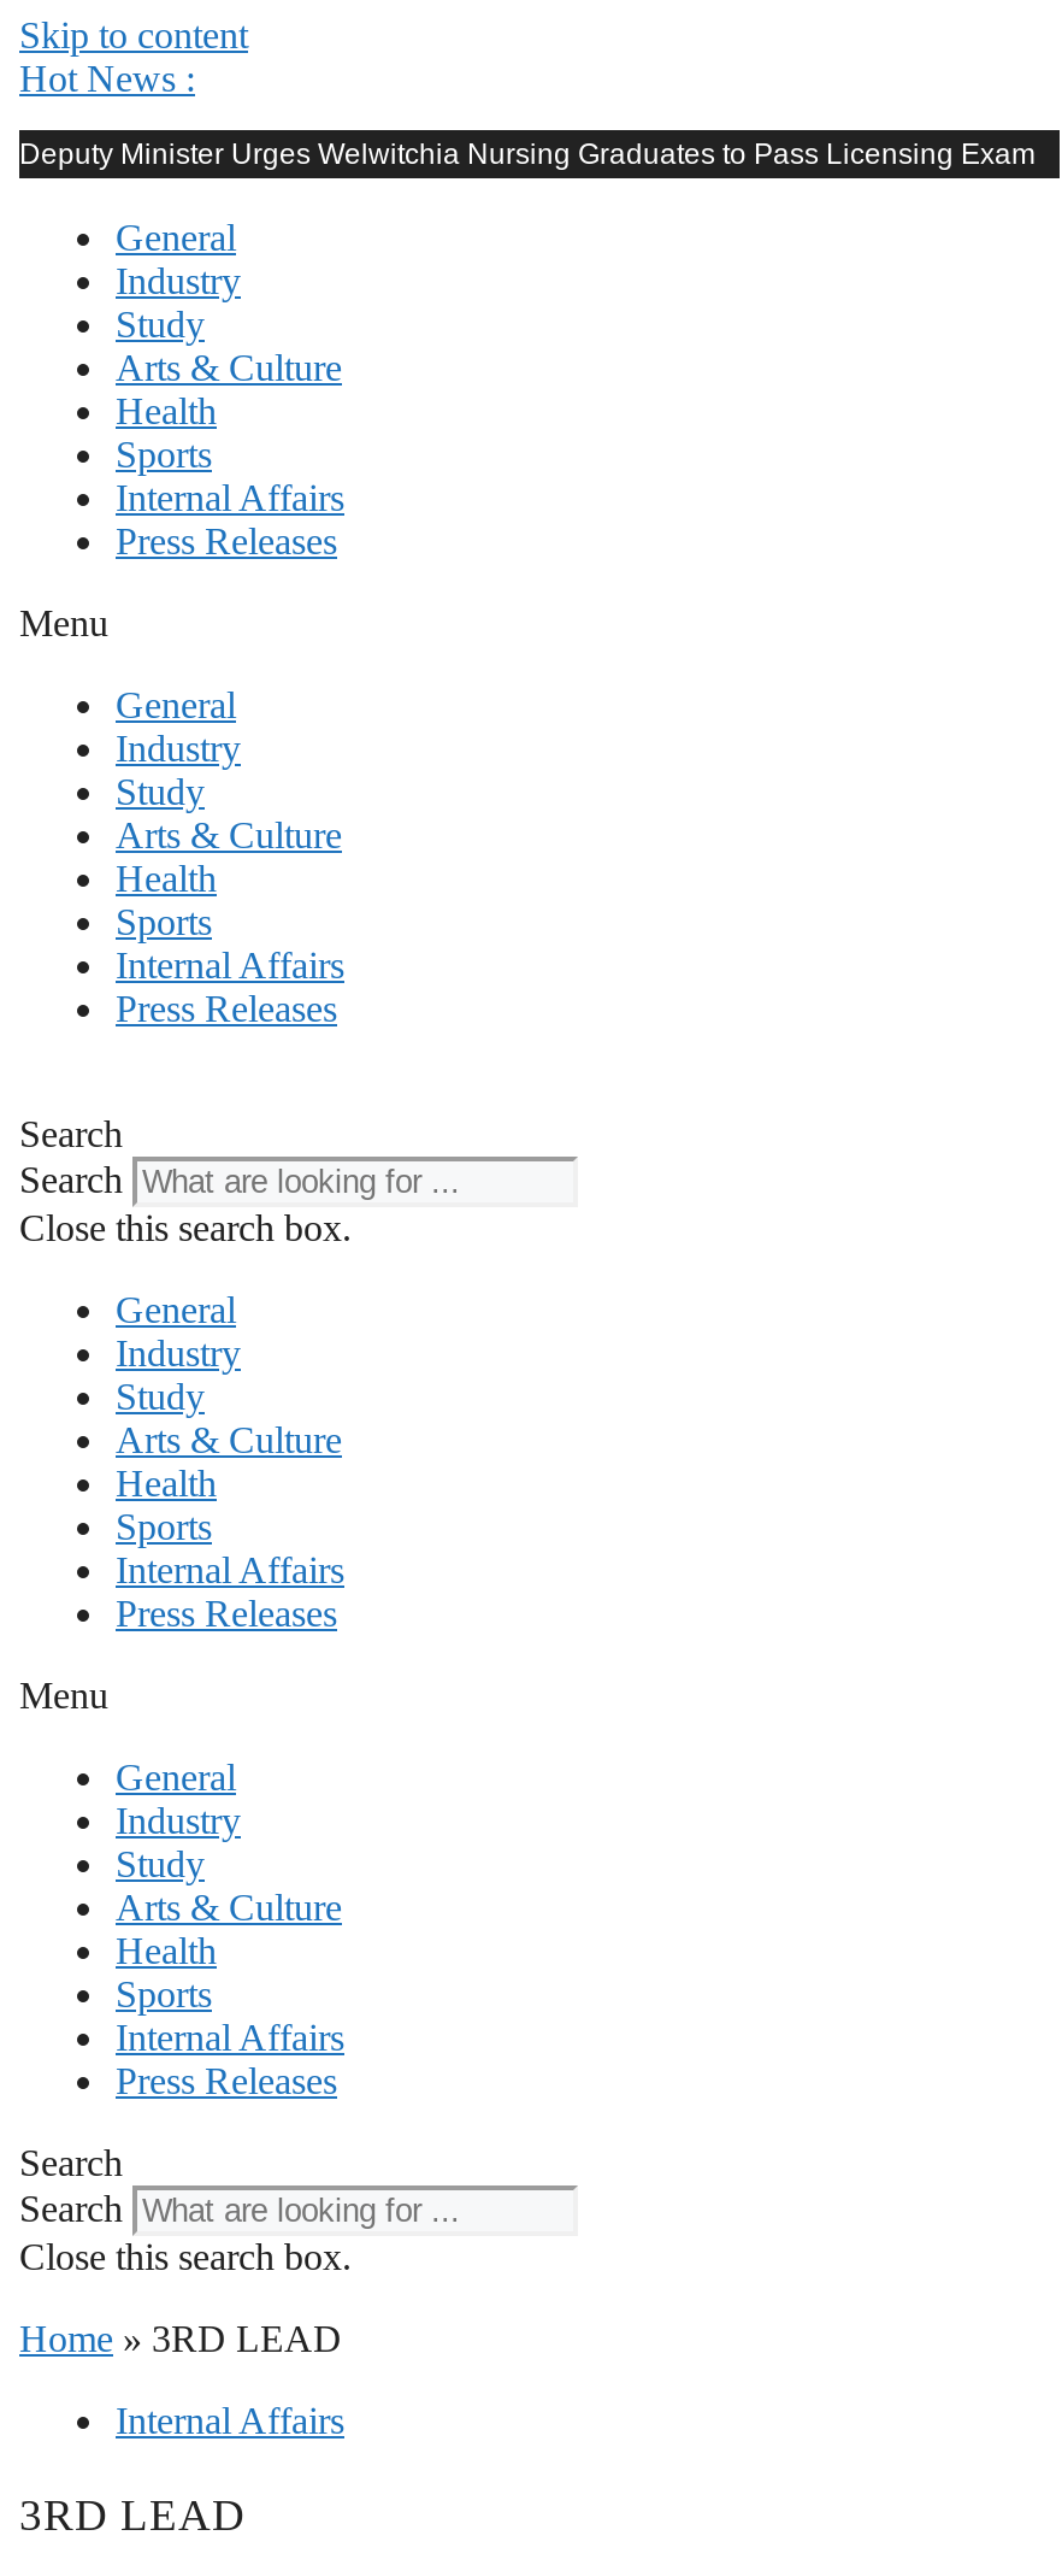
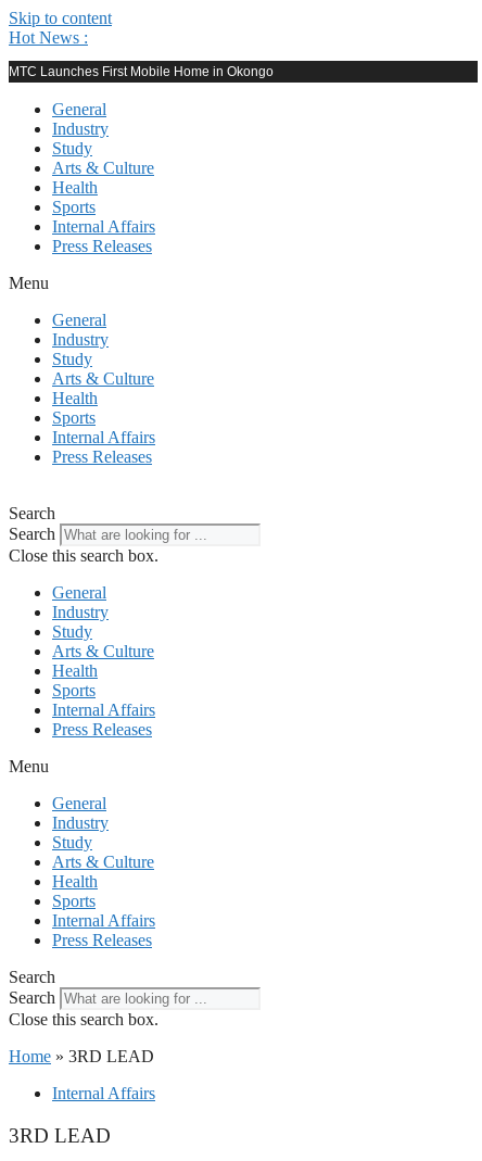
- Deputy Minister Urges Welwitchia Nursing Graduates to Pass Licensing Exam
+ MTC Launches First Mobile Home in Okongo
